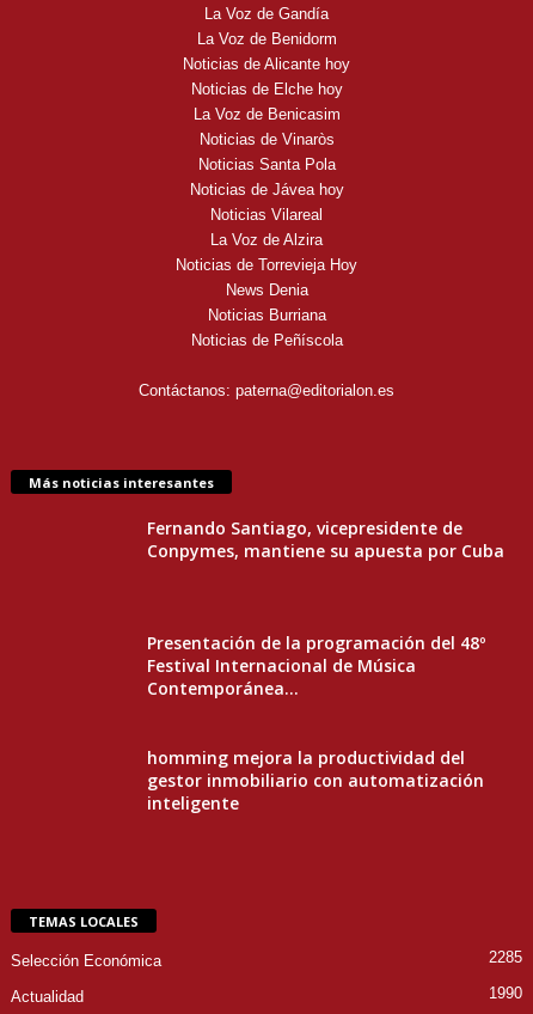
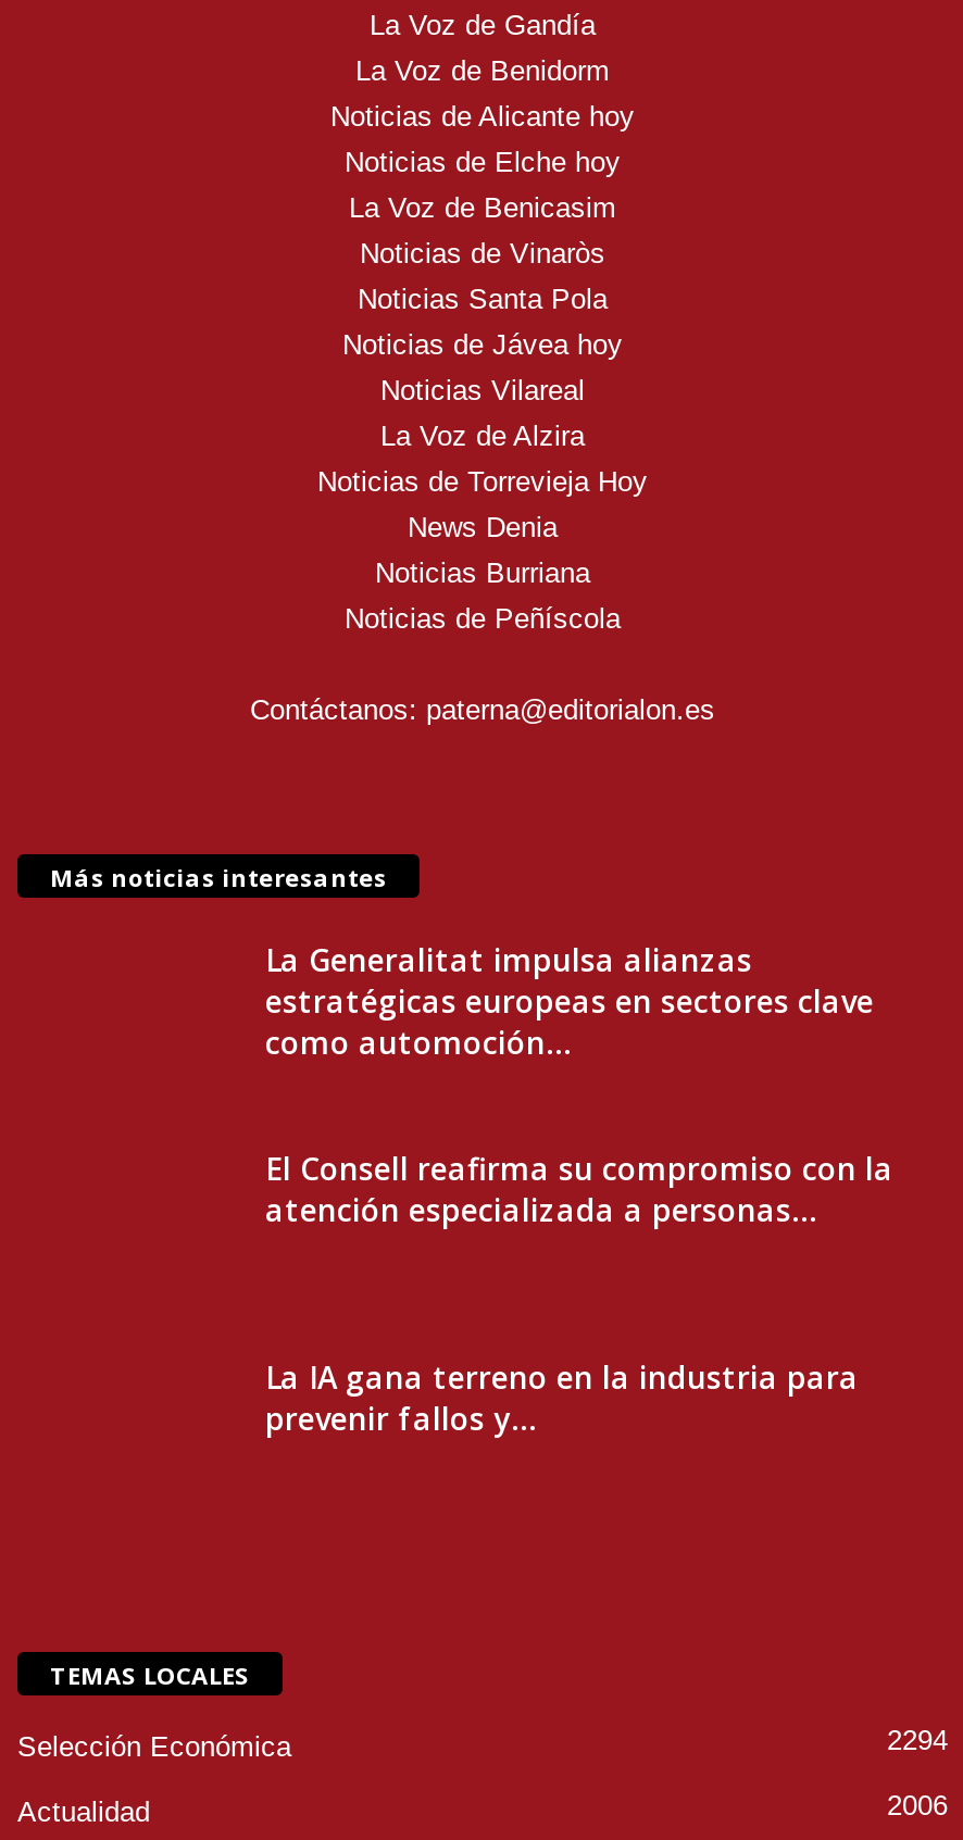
- Fernando Santiago, vicepresidente de
- Conpymes, mantiene su apuesta por Cuba
+ La Generalitat impulsa alianzas
+ estratégicas europeas en sectores clave
+ como automoción...

- Presentación de la programación del 48º
- Festival Internacional de Música
- Contemporánea...
+ El Consell reafirma su compromiso con la
+ atención especializada a personas...

- homming mejora la productividad del
- gestor inmobiliario con automatización
- inteligente
+ La IA gana terreno en la industria para
+ prevenir fallos y...

- 2285
+ 2294

- 1990
+ 2006
